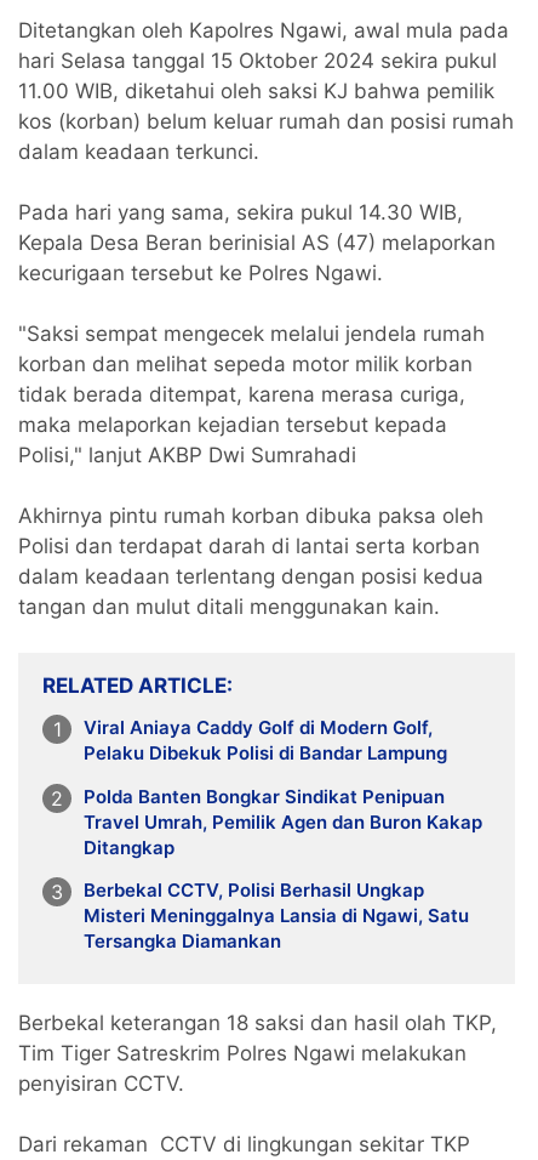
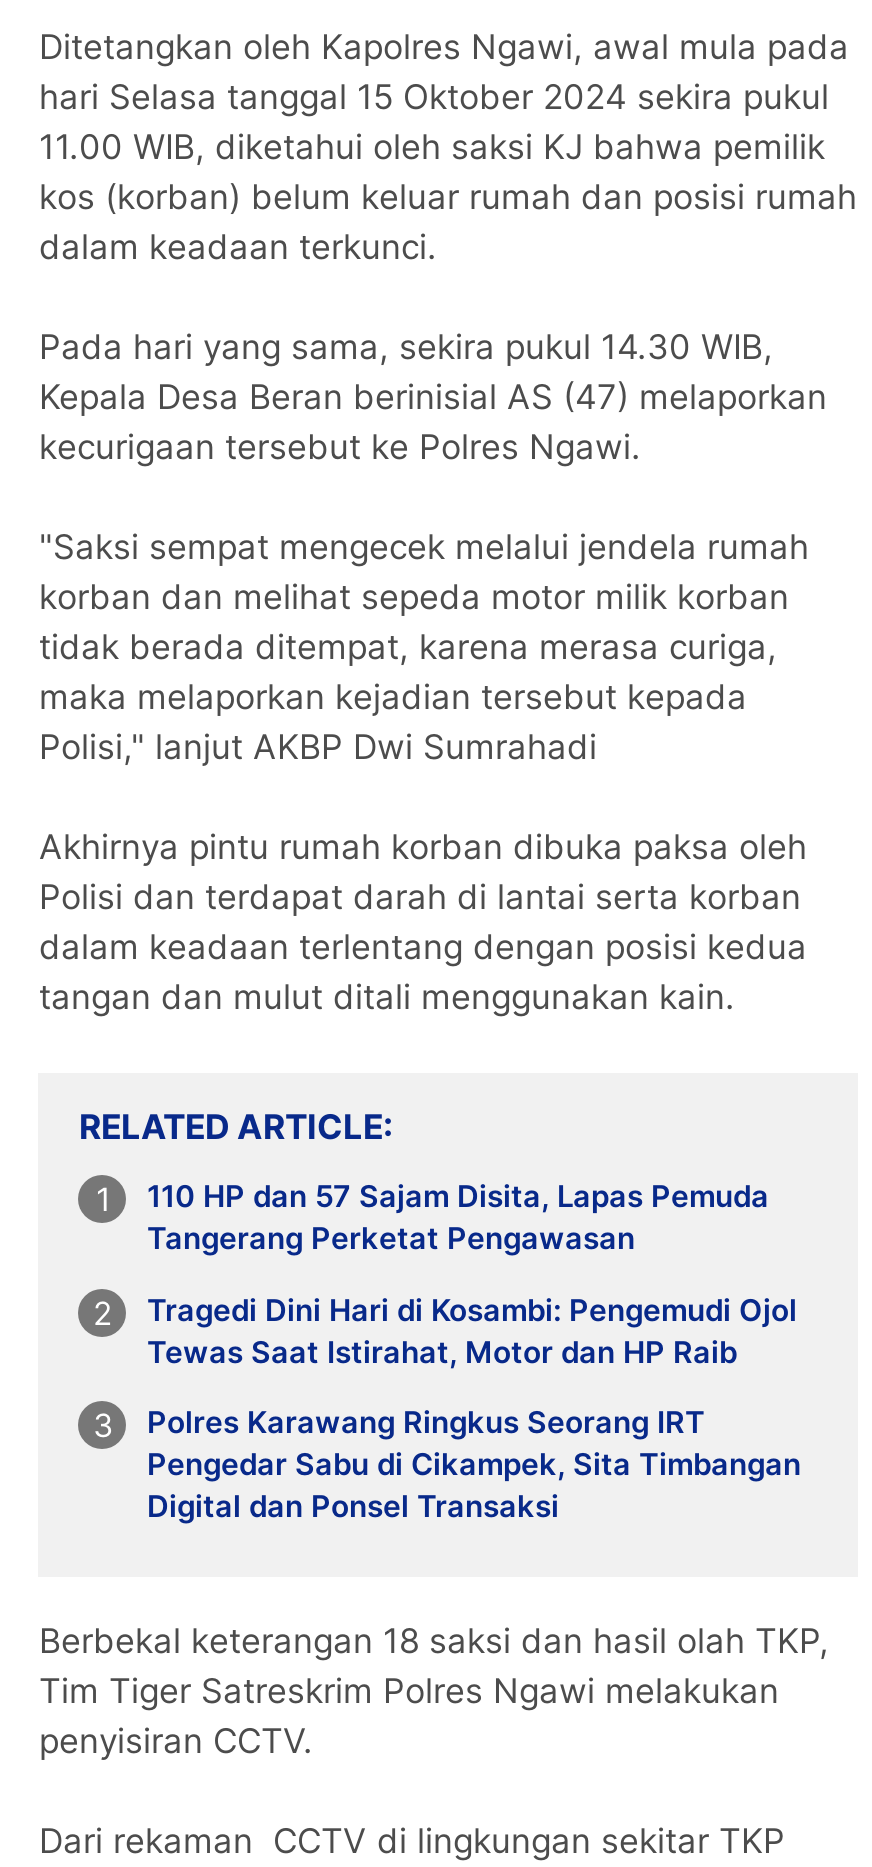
- Viral Aniaya Caddy Golf di Modern Golf,
- Pelaku Dibekuk Polisi di Bandar Lampung
+ 110 HP dan 57 Sajam Disita, Lapas Pemuda
+ Tangerang Perketat Pengawasan

- Polda Banten Bongkar Sindikat Penipuan
- Travel Umrah, Pemilik Agen dan Buron Kakap
- Ditangkap
+ Tragedi Dini Hari di Kosambi: Pengemudi Ojol
+ Tewas Saat Istirahat, Motor dan HP Raib

- Berbekal CCTV, Polisi Berhasil Ungkap
- Misteri Meninggalnya Lansia di Ngawi, Satu
- Tersangka Diamankan
+ Polres Karawang Ringkus Seorang IRT
+ Pengedar Sabu di Cikampek, Sita Timbangan
+ Digital dan Ponsel Transaksi
